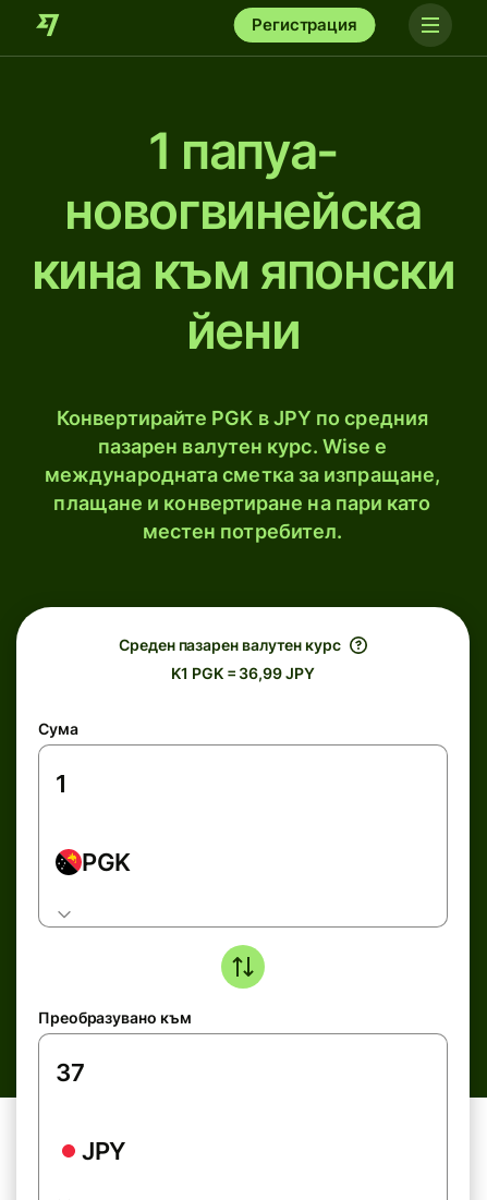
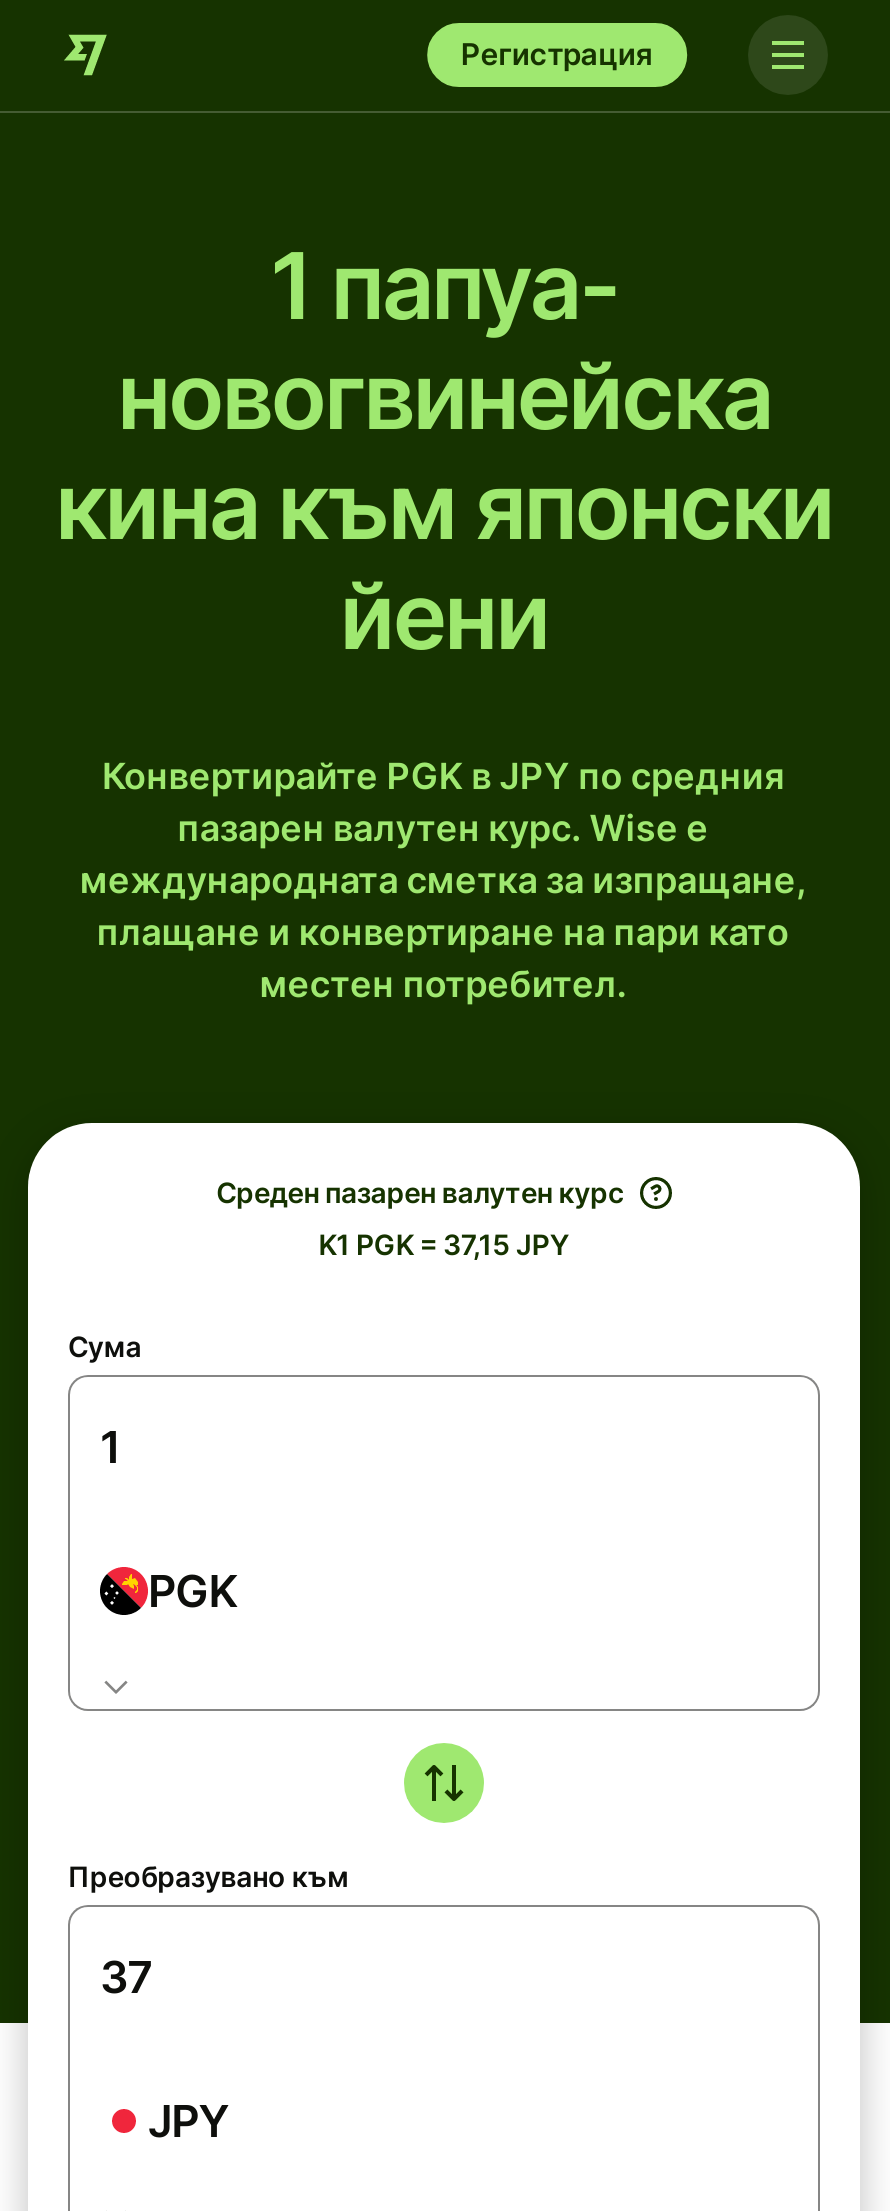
- K1 PGK = 36,99 JPY
+ K1 PGK = 37,15 JPY
